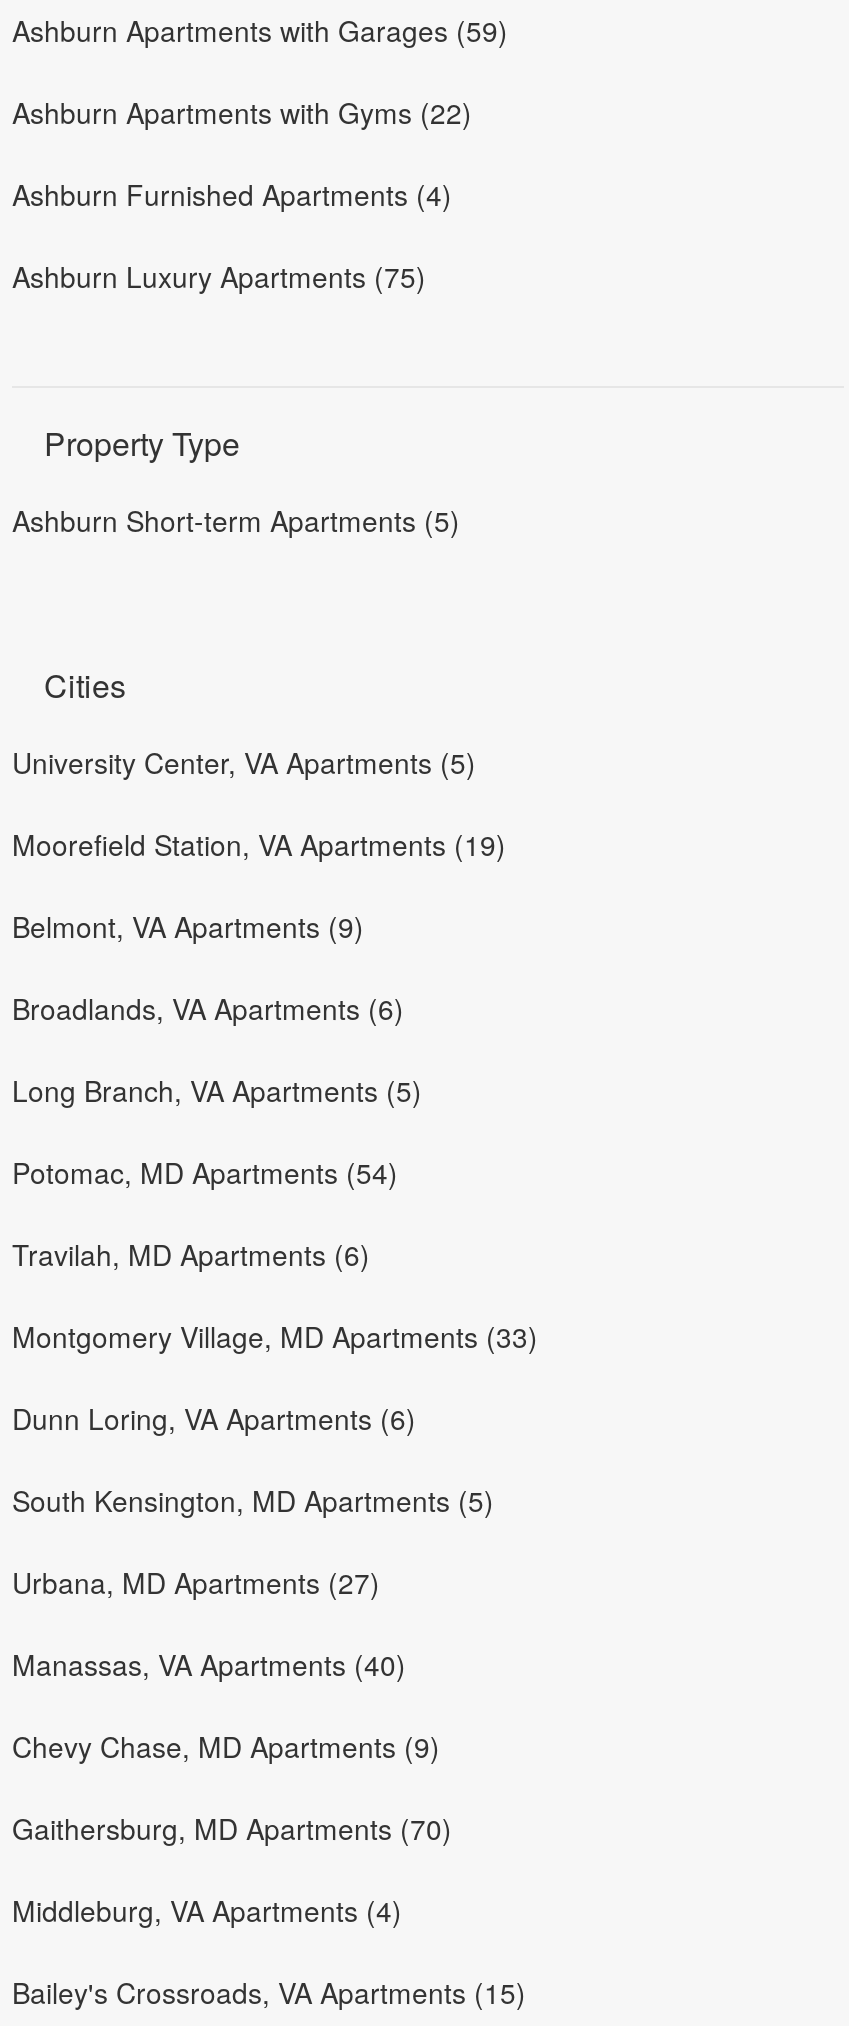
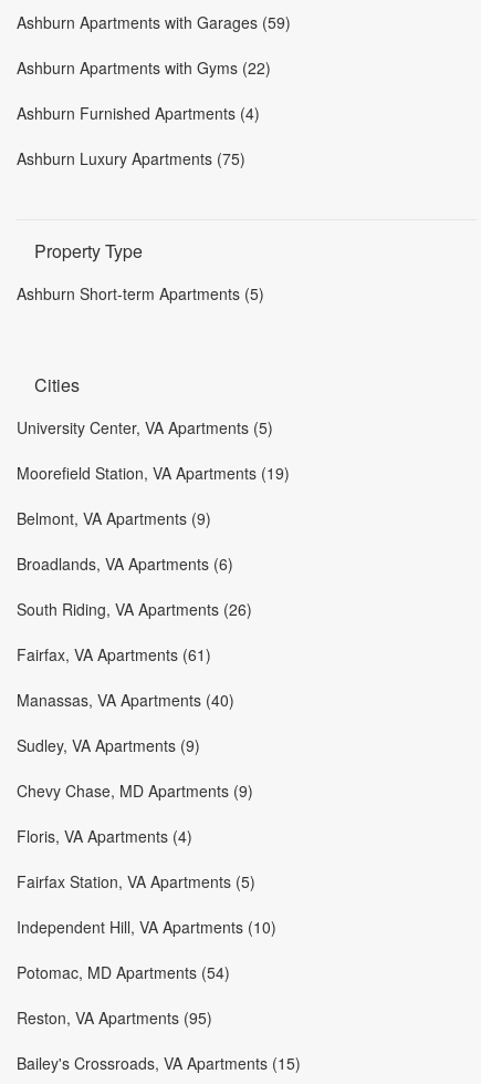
- Long Branch, VA Apartments (5)
- Travilah, MD Apartments (6)
- Montgomery Village, MD Apartments (33)
- Dunn Loring, VA Apartments (6)
- South Kensington, MD Apartments (5)
- Urbana, MD Apartments (27)
+ South Riding, VA Apartments (26)
+ Fairfax, VA Apartments (61)

moved down: Potomac, MD Apartments (54)

moved up: Manassas, VA Apartments (40)

+ Sudley, VA Apartments (9)

moved up: Chevy Chase, MD Apartments (9)

- Gaithersburg, MD Apartments (70)
- Middleburg, VA Apartments (4)
+ Floris, VA Apartments (4)
+ Fairfax Station, VA Apartments (5)
+ Independent Hill, VA Apartments (10)
+ Reston, VA Apartments (95)
